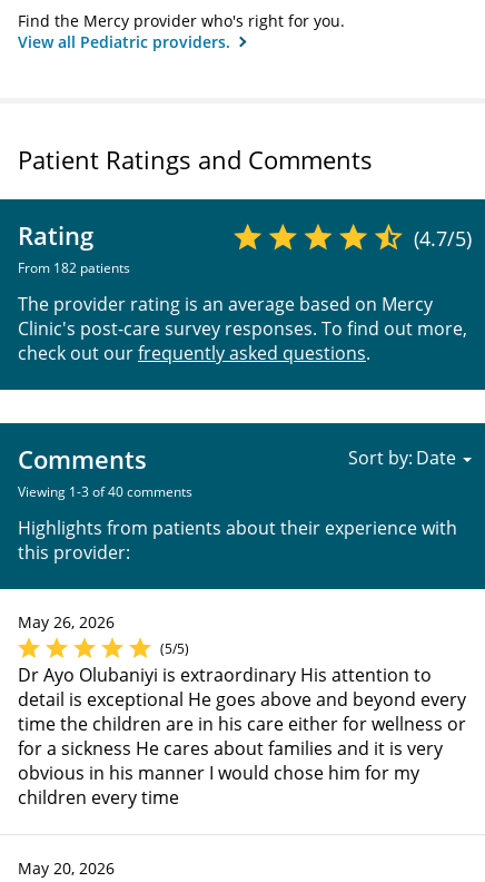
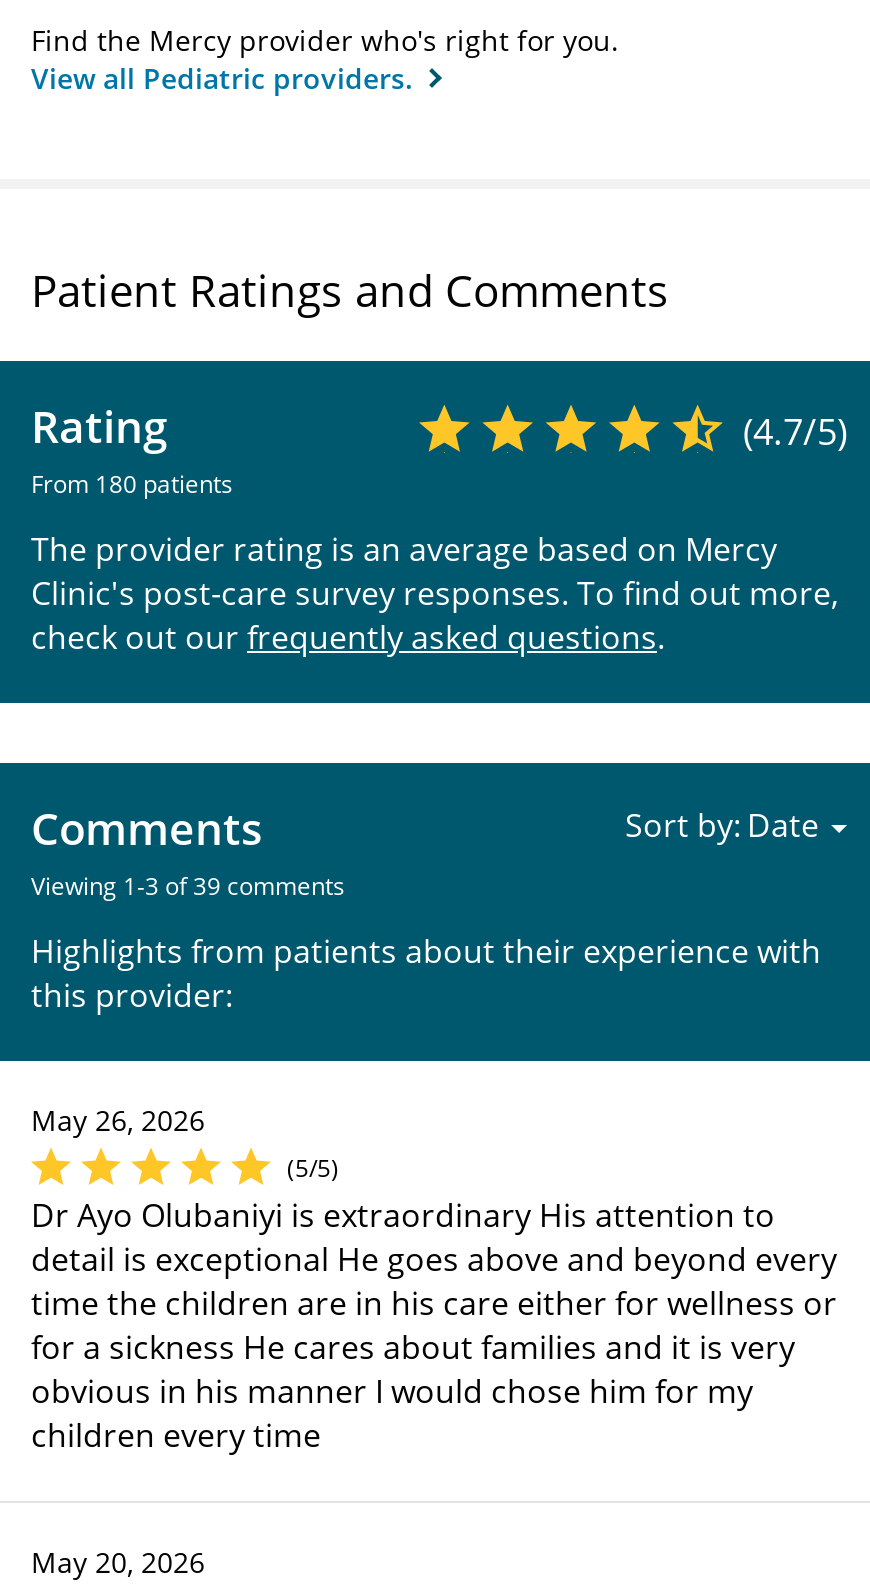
- From 182 patients
+ From 180 patients

- Viewing 1-3 of 40 comments
+ Viewing 1-3 of 39 comments
